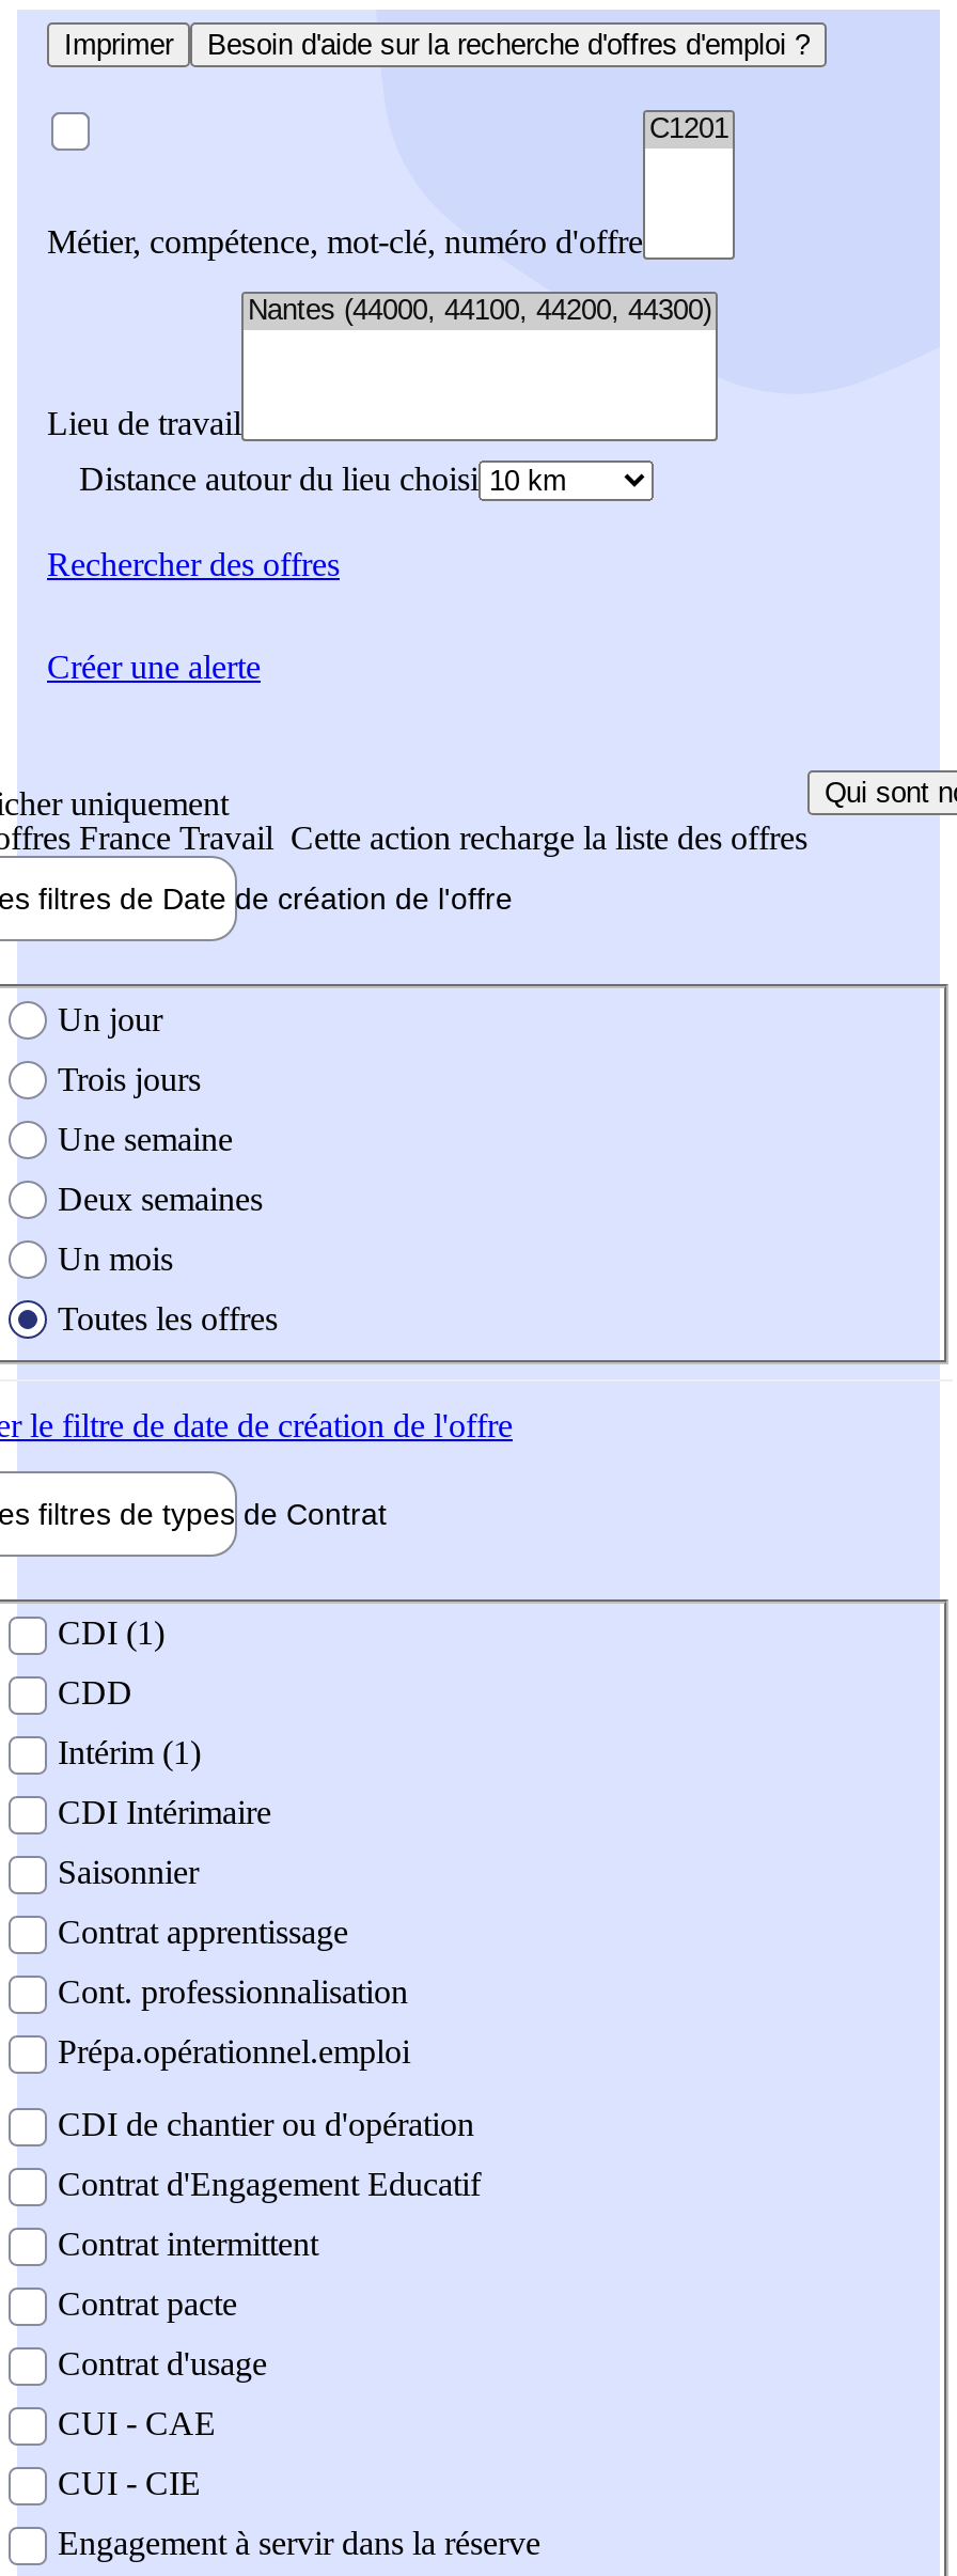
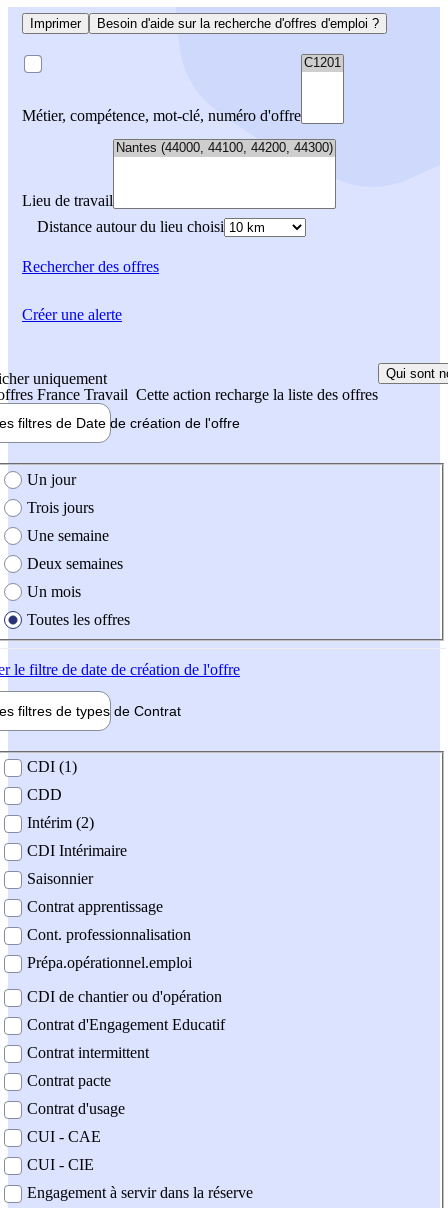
- Intérim (1)
+ Intérim (2)
